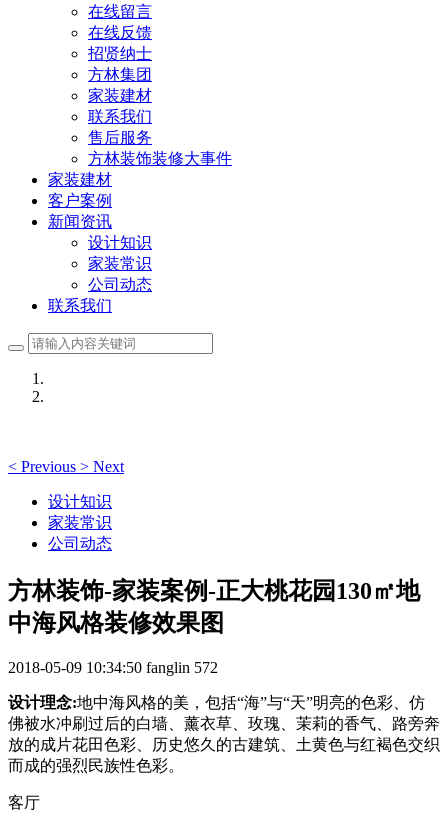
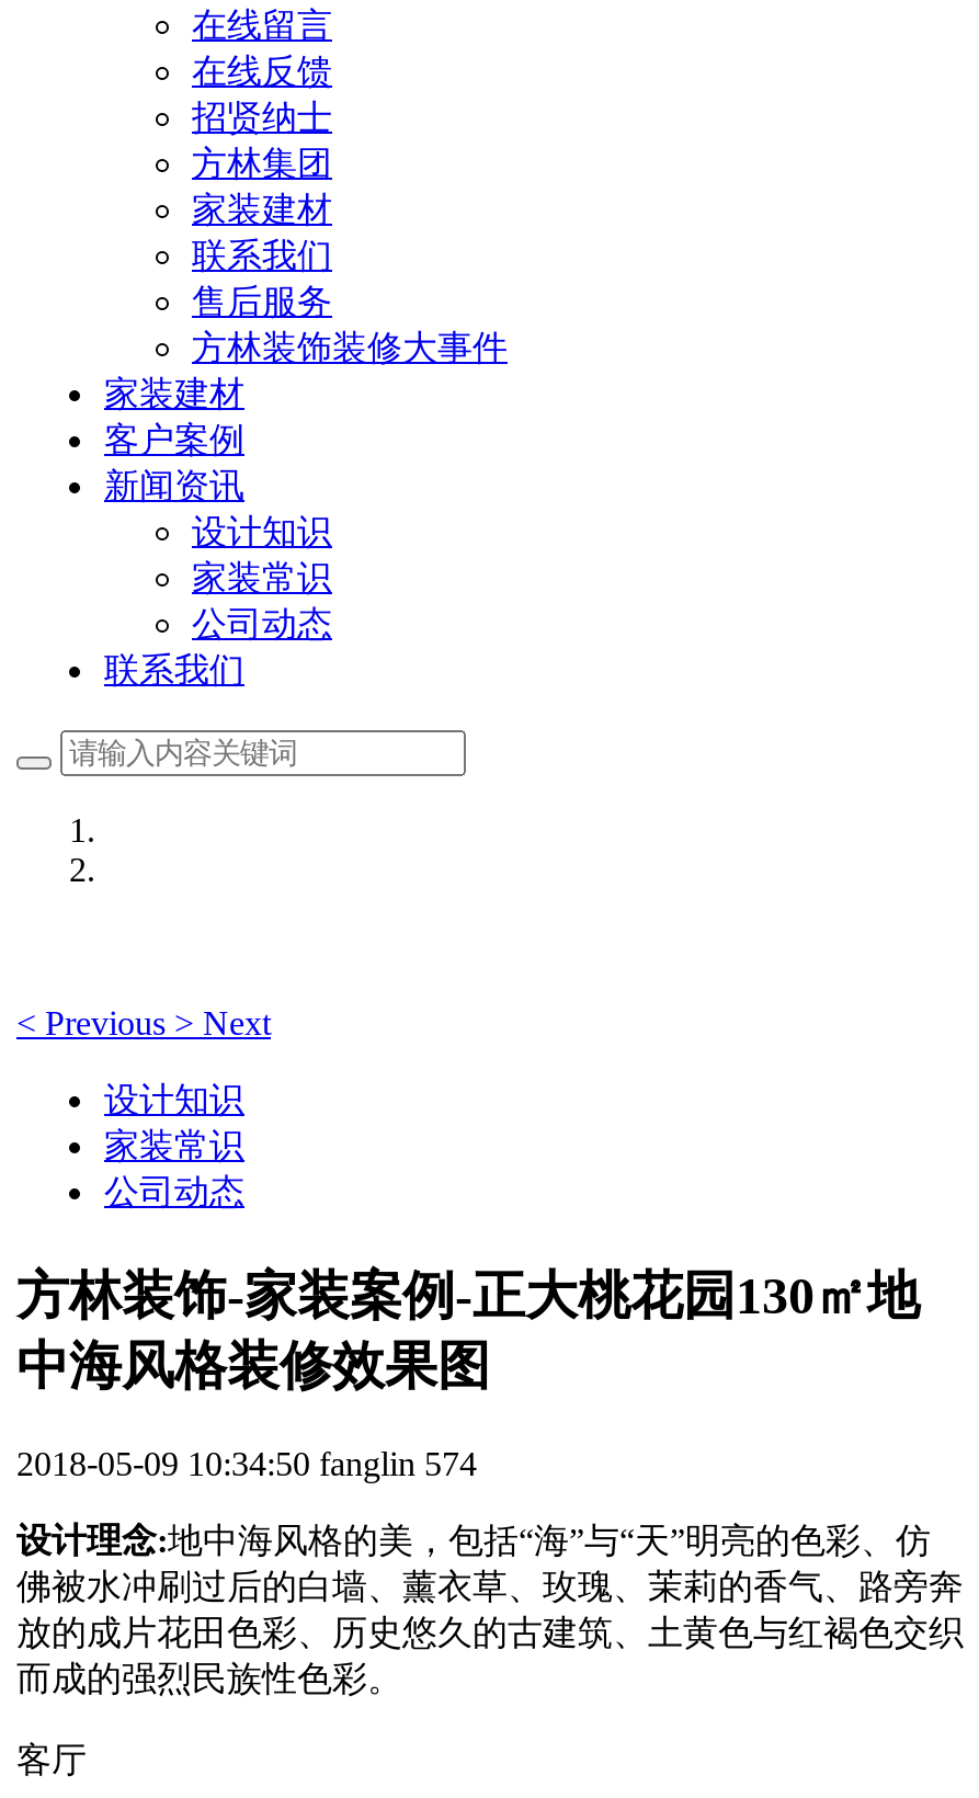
- 2018-05-09 10:34:50 fanglin 572
+ 2018-05-09 10:34:50 fanglin 574
